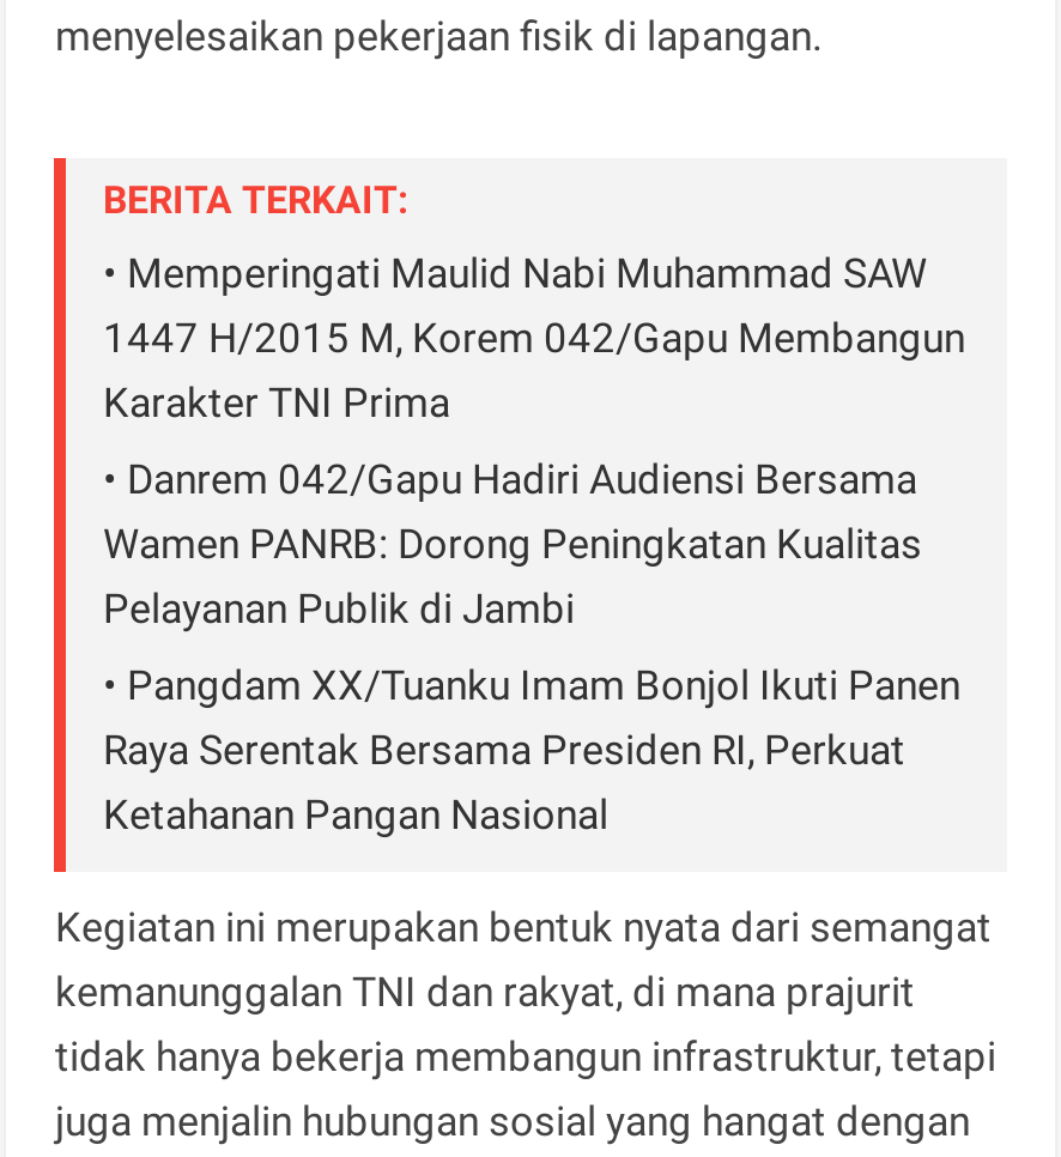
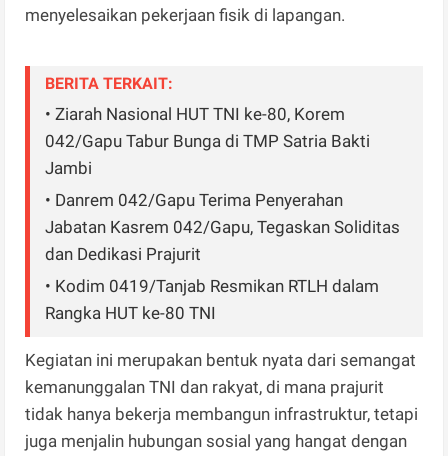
- • Memperingati Maulid Nabi Muhammad SAW
- 1447 H/2015 M, Korem 042/Gapu Membangun
- Karakter TNI Prima
+ • Ziarah Nasional HUT TNI ke-80, Korem
+ 042/Gapu Tabur Bunga di TMP Satria Bakti
+ Jambi

- • Danrem 042/Gapu Hadiri Audiensi Bersama
- Wamen PANRB: Dorong Peningkatan Kualitas
- Pelayanan Publik di Jambi
+ • Danrem 042/Gapu Terima Penyerahan
+ Jabatan Kasrem 042/Gapu, Tegaskan Soliditas
+ dan Dedikasi Prajurit

- • Pangdam XX/Tuanku Imam Bonjol Ikuti Panen
- Raya Serentak Bersama Presiden RI, Perkuat
- Ketahanan Pangan Nasional
+ • Kodim 0419/Tanjab Resmikan RTLH dalam
+ Rangka HUT ke-80 TNI
